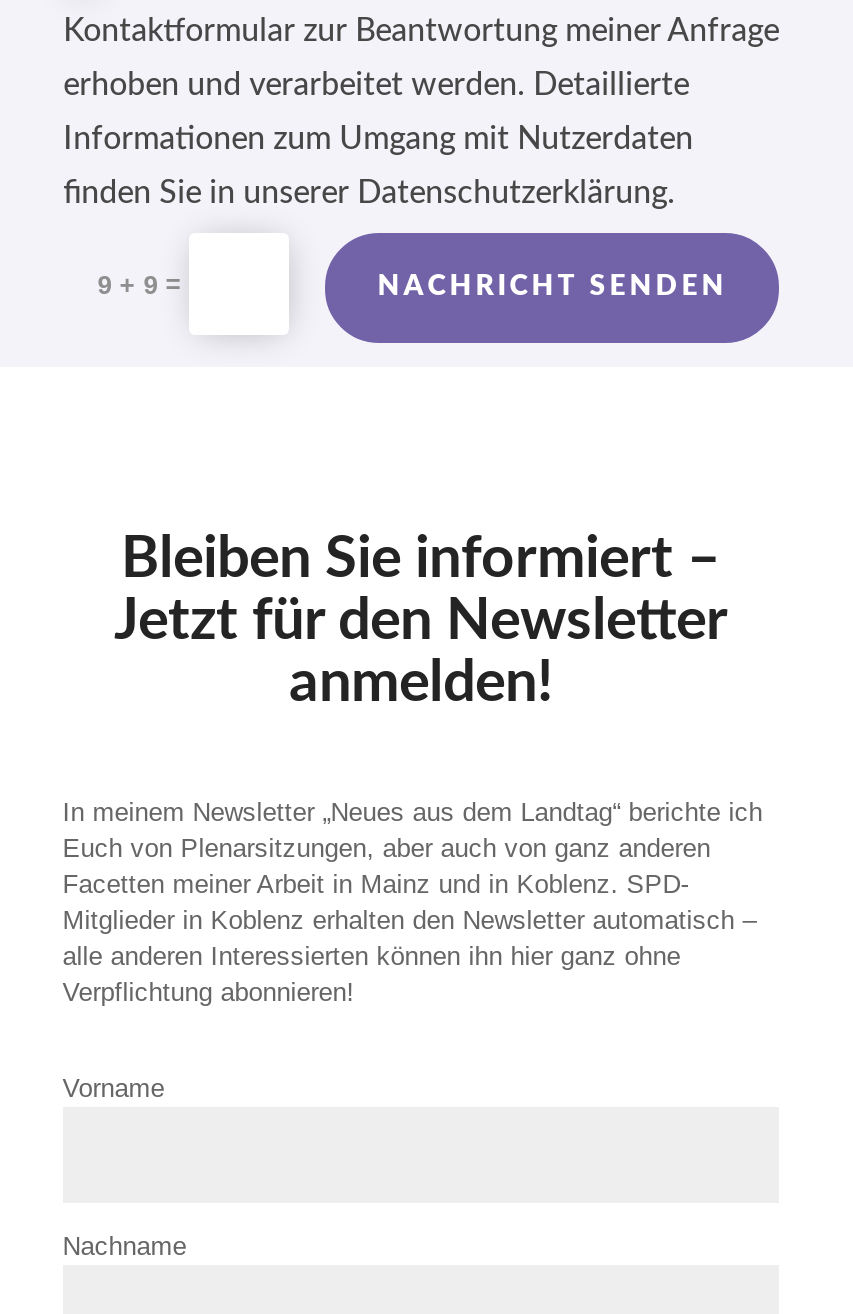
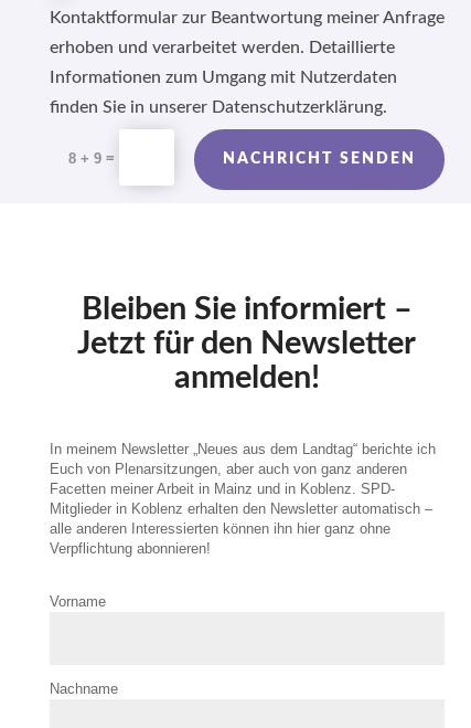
- 9 + 9 =
+ 8 + 9 =
